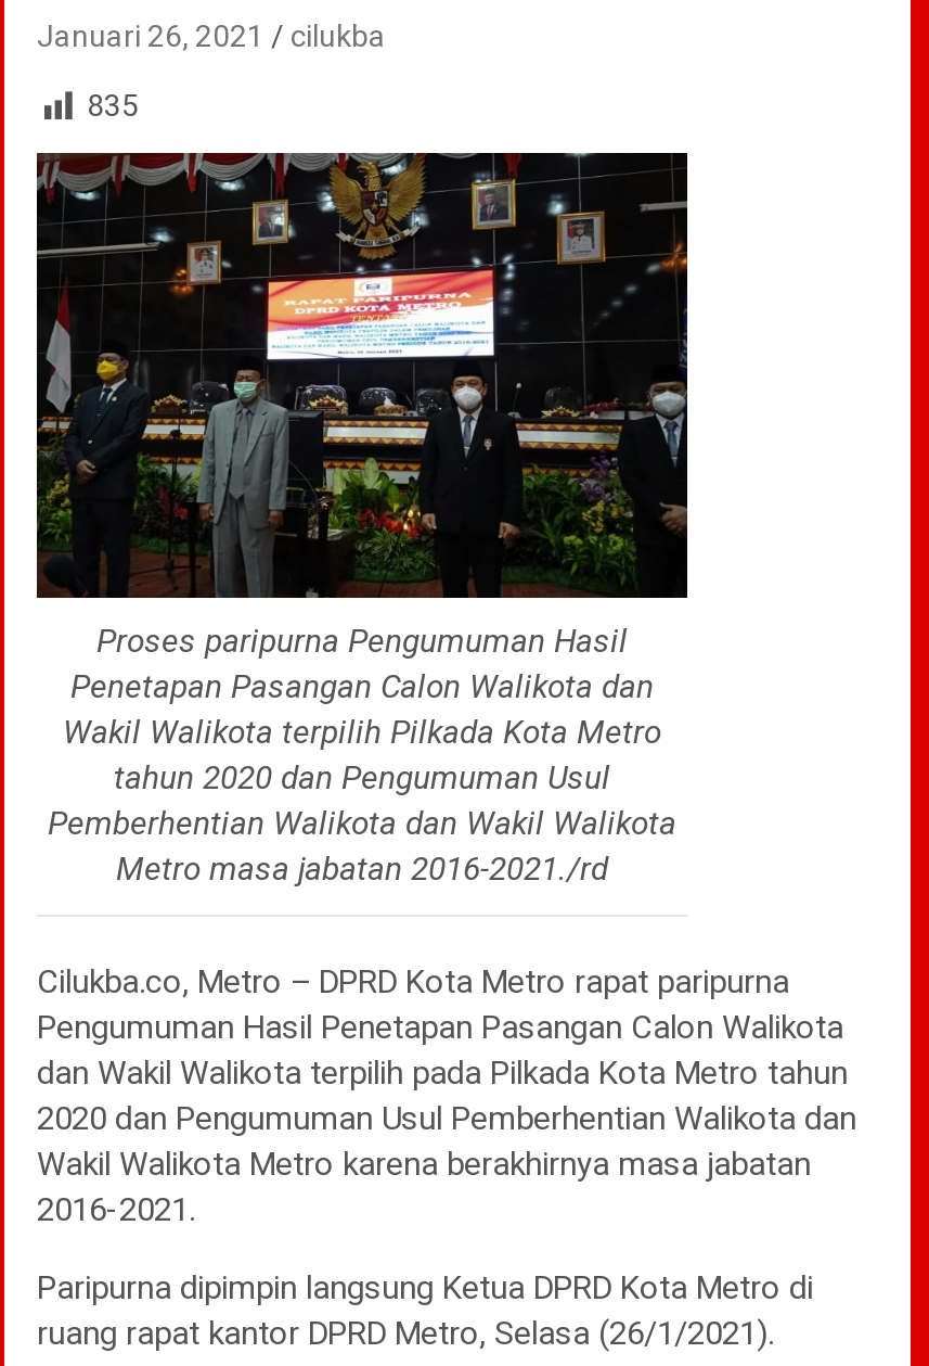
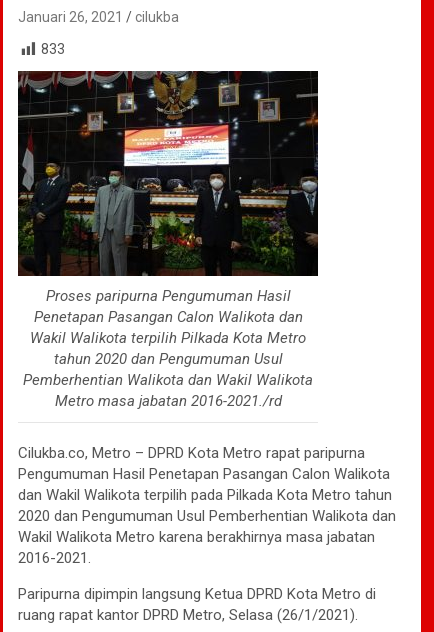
- 835
+ 833
